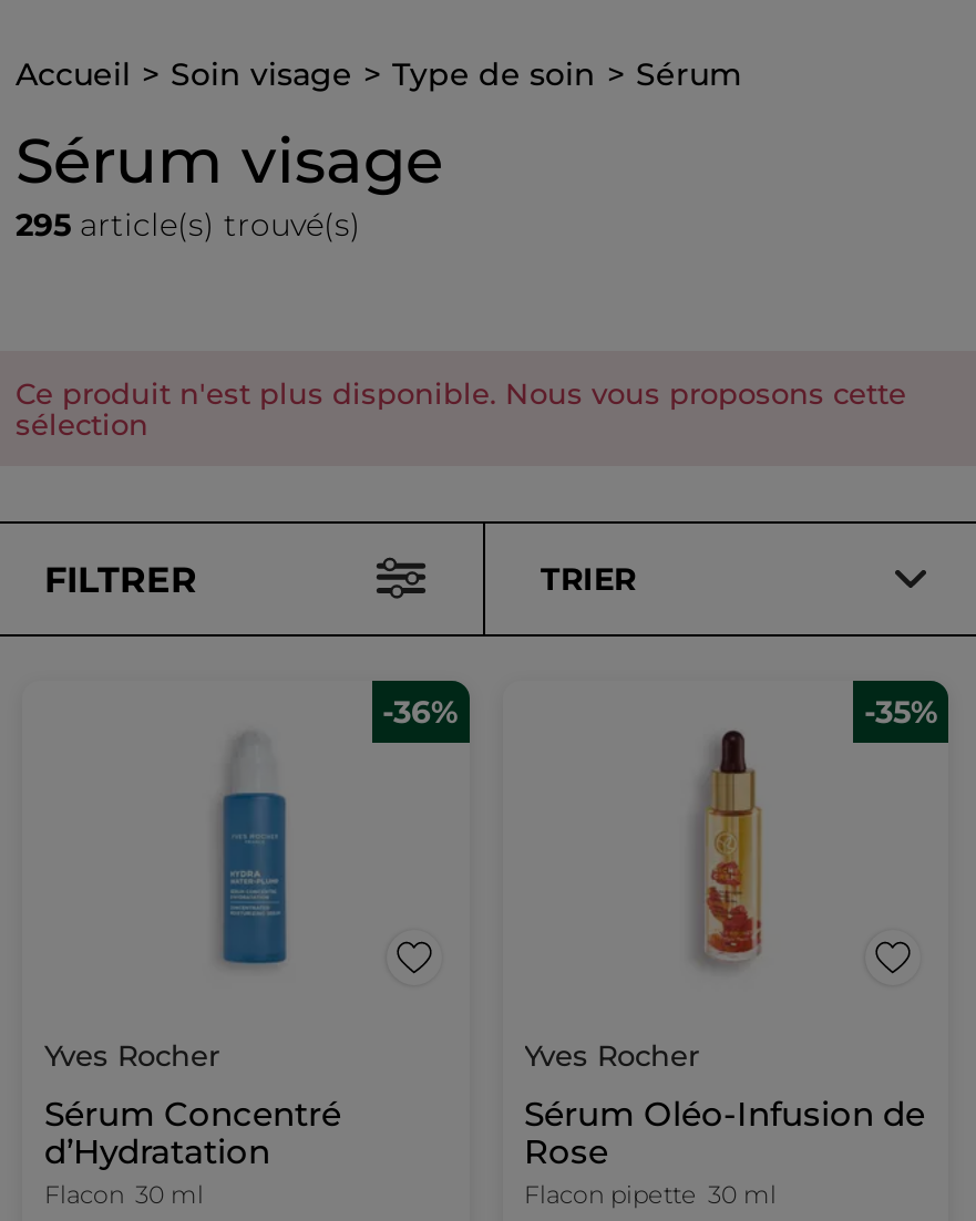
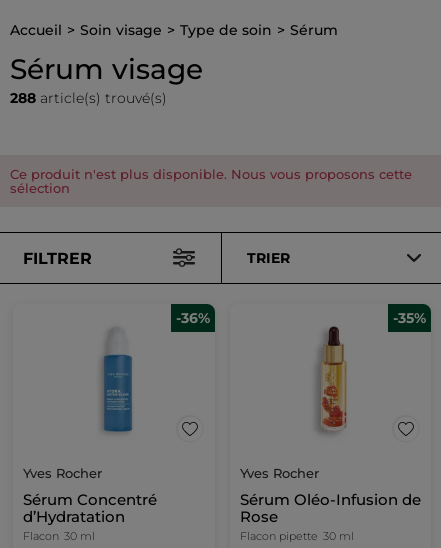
- 295 article(s) trouvé(s)
+ 288 article(s) trouvé(s)
